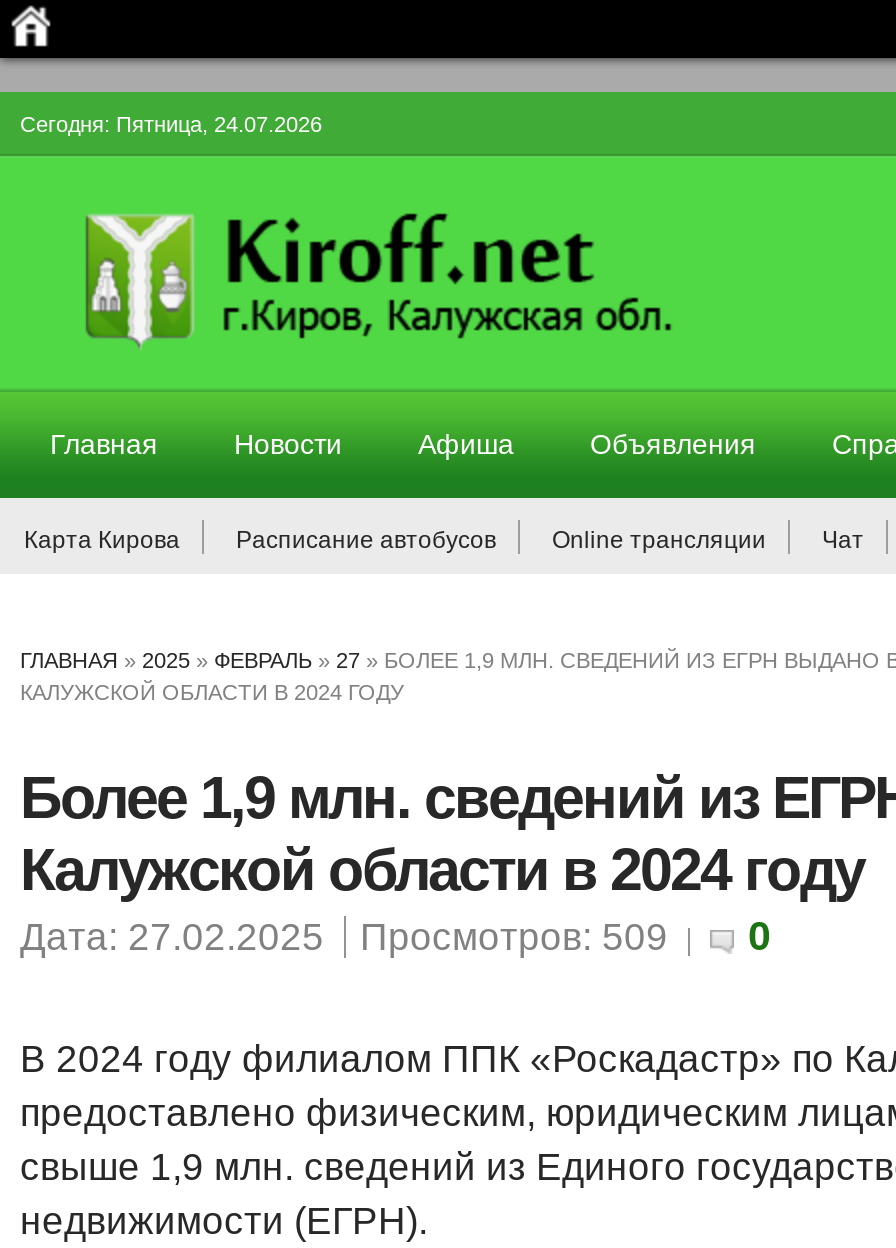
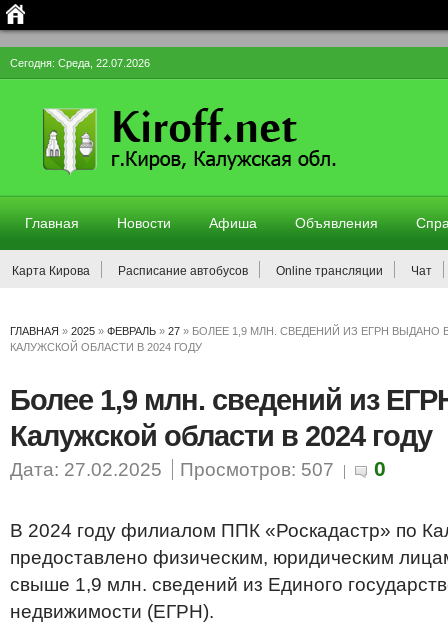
- Сегодня: Пятница, 24.07.2026
+ Сегодня: Среда, 22.07.2026

- Дата: 27.02.2025 Просмотров: 509 0
+ Дата: 27.02.2025 Просмотров: 507 0
